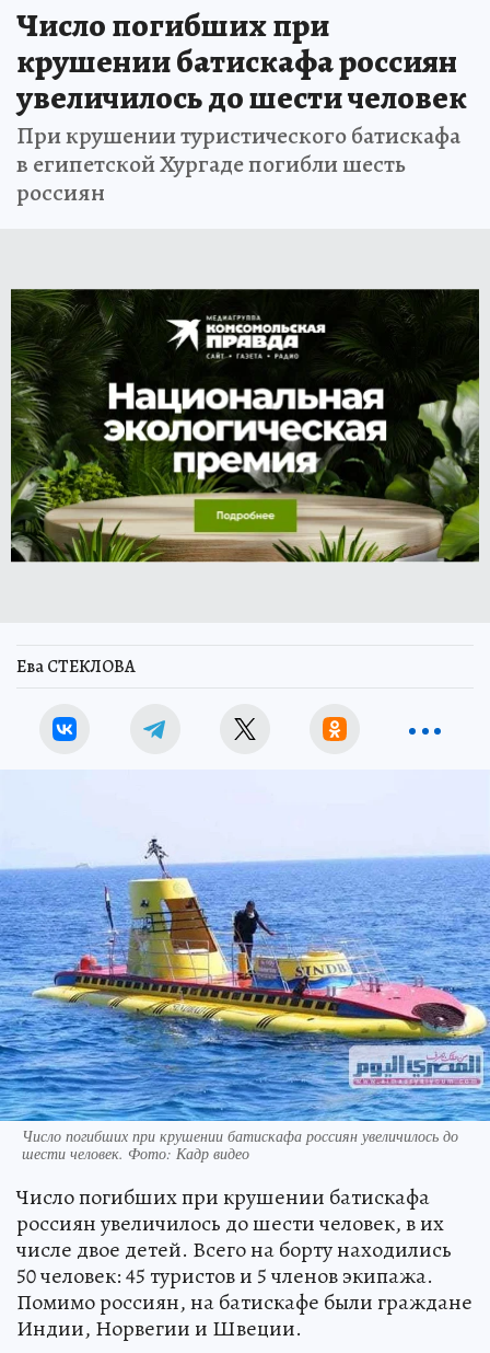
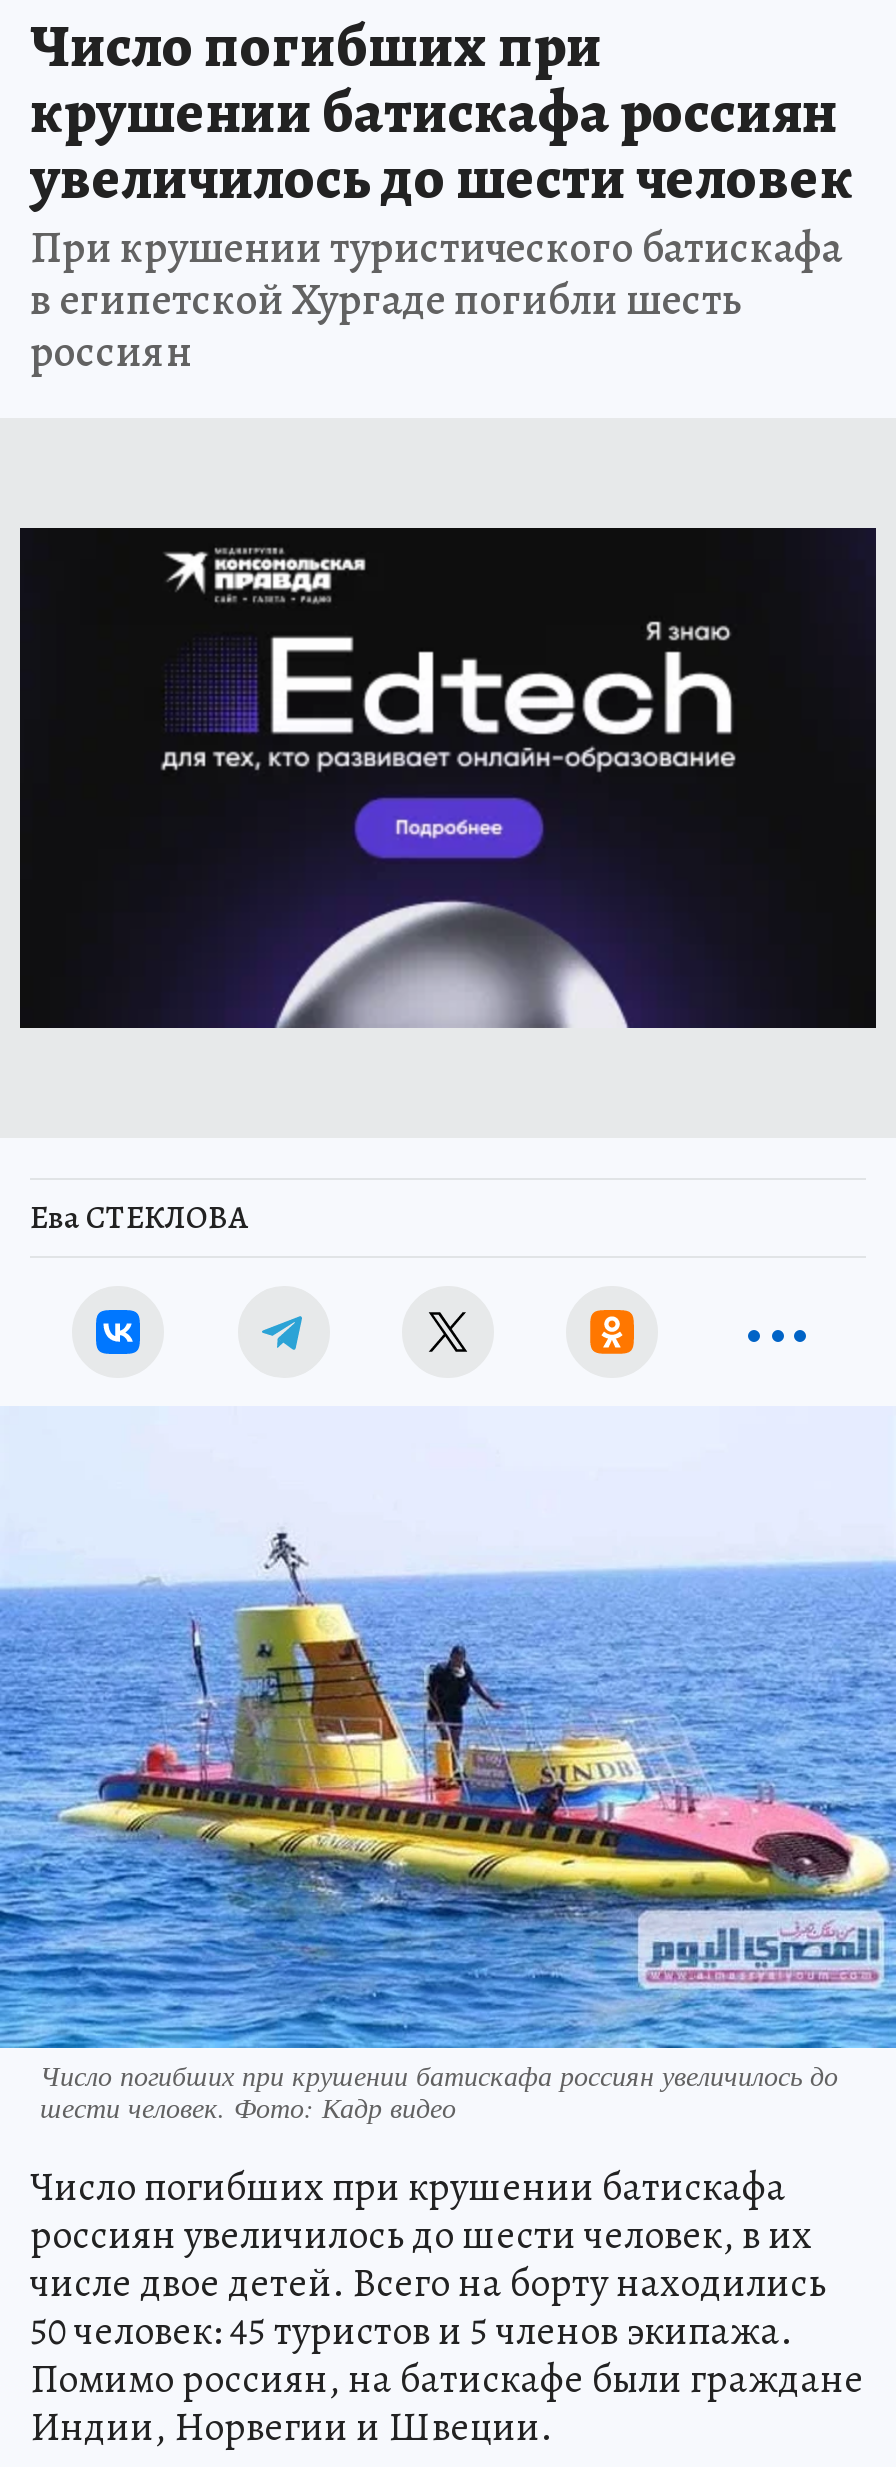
- [image]
+ [image]
